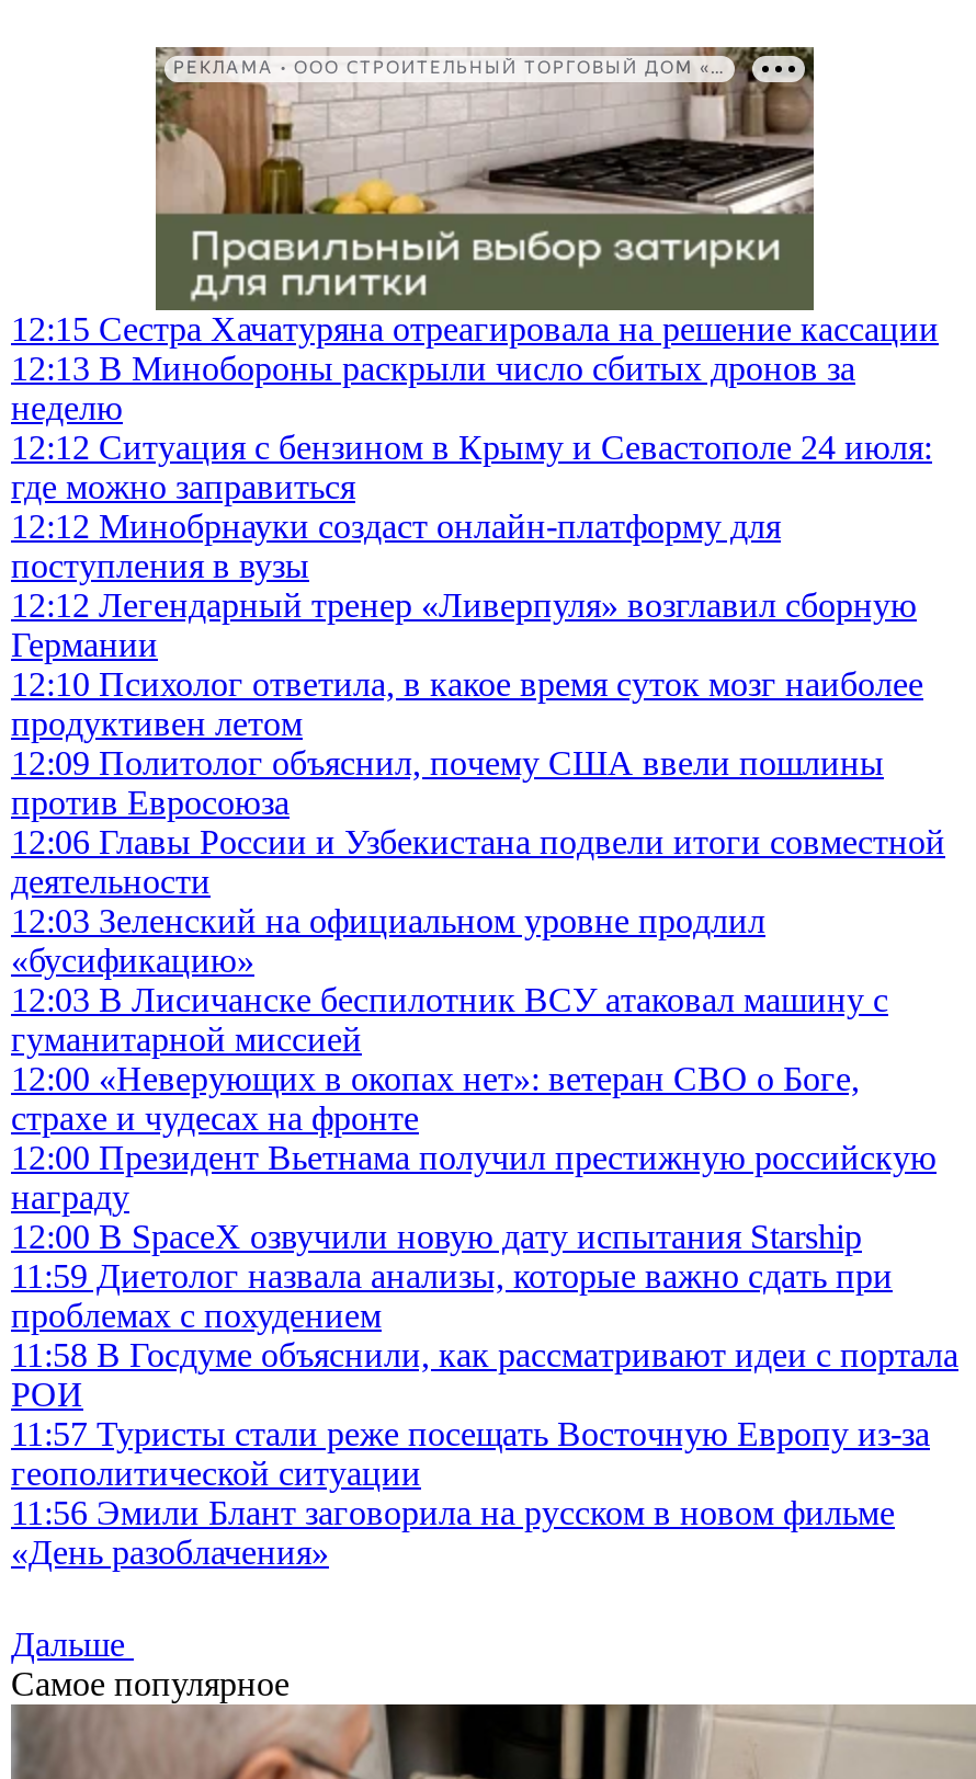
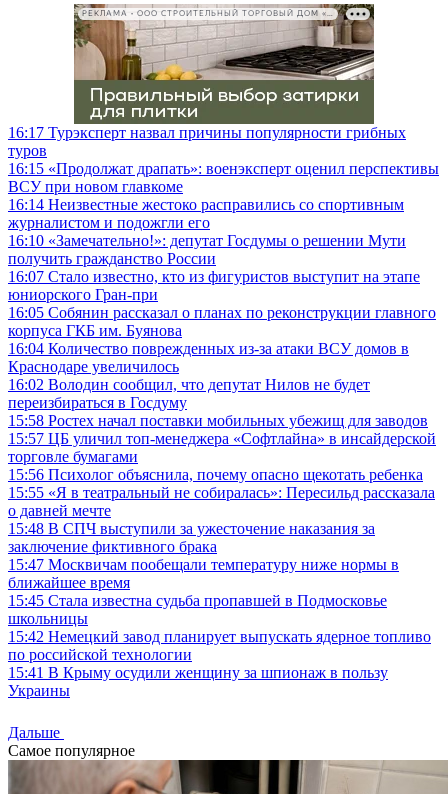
- 12:15 Сестра Хачатуряна отреагировала на решение кассации
- 12:13 В Минобороны раскрыли число сбитых дронов за
- неделю
- 12:12 Ситуация с бензином в Крыму и Севастополе 24 июля:
- где можно заправиться
- 12:12 Минобрнауки создаст онлайн-платформу для
- поступления в вузы
- 12:12 Легендарный тренер «Ливерпуля» возглавил сборную
- Германии
- 12:10 Психолог ответила, в какое время суток мозг наиболее
- продуктивен летом
- 12:09 Политолог объяснил, почему США ввели пошлины
- против Евросоюза
- 12:06 Главы России и Узбекистана подвели итоги совместной
- деятельности
- 12:03 Зеленский на официальном уровне продлил
- «бусификацию»
- 12:03 В Лисичанске беспилотник ВСУ атаковал машину с
- гуманитарной миссией
- 12:00 «Неверующих в окопах нет»: ветеран СВО о Боге,
- страхе и чудесах на фронте
- 12:00 Президент Вьетнама получил престижную российскую
- награду
- 12:00 В SpaceX озвучили новую дату испытания Starship
- 11:59 Диетолог назвала анализы, которые важно сдать при
- проблемах с похудением
- 11:58 В Госдуме объяснили, как рассматривают идеи с портала
- РОИ
- 11:57 Туристы стали реже посещать Восточную Европу из-за
- геополитической ситуации
- 11:56 Эмили Блант заговорила на русском в новом фильме
- «День разоблачения»
+ 16:17 Турэксперт назвал причины популярности грибных
+ туров
+ 16:15 «Продолжат драпать»: военэксперт оценил перспективы
+ ВСУ при новом главкоме
+ 16:14 Неизвестные жестоко расправились со спортивным
+ журналистом и подожгли его
+ 16:10 «Замечательно!»: депутат Госдумы о решении Мути
+ получить гражданство России
+ 16:07 Стало известно, кто из фигуристов выступит на этапе
+ юниорского Гран-при
+ 16:05 Собянин рассказал о планах по реконструкции главного
+ корпуса ГКБ им. Буянова
+ 16:04 Количество поврежденных из-за атаки ВСУ домов в
+ Краснодаре увеличилось
+ 16:02 Володин сообщил, что депутат Нилов не будет
+ переизбираться в Госдуму
+ 15:58 Ростех начал поставки мобильных убежищ для заводов
+ 15:57 ЦБ уличил топ-менеджера «Софтлайна» в инсайдерской
+ торговле бумагами
+ 15:56 Психолог объяснила, почему опасно щекотать ребенка
+ 15:55 «Я в театральный не собиралась»: Пересильд рассказала
+ о давней мечте
+ 15:48 В СПЧ выступили за ужесточение наказания за
+ заключение фиктивного брака
+ 15:47 Москвичам пообещали температуру ниже нормы в
+ ближайшее время
+ 15:45 Стала известна судьба пропавшей в Подмосковье
+ школьницы
+ 15:42 Немецкий завод планирует выпускать ядерное топливо
+ по российской технологии
+ 15:41 В Крыму осудили женщину за шпионаж в пользу
+ Украины
